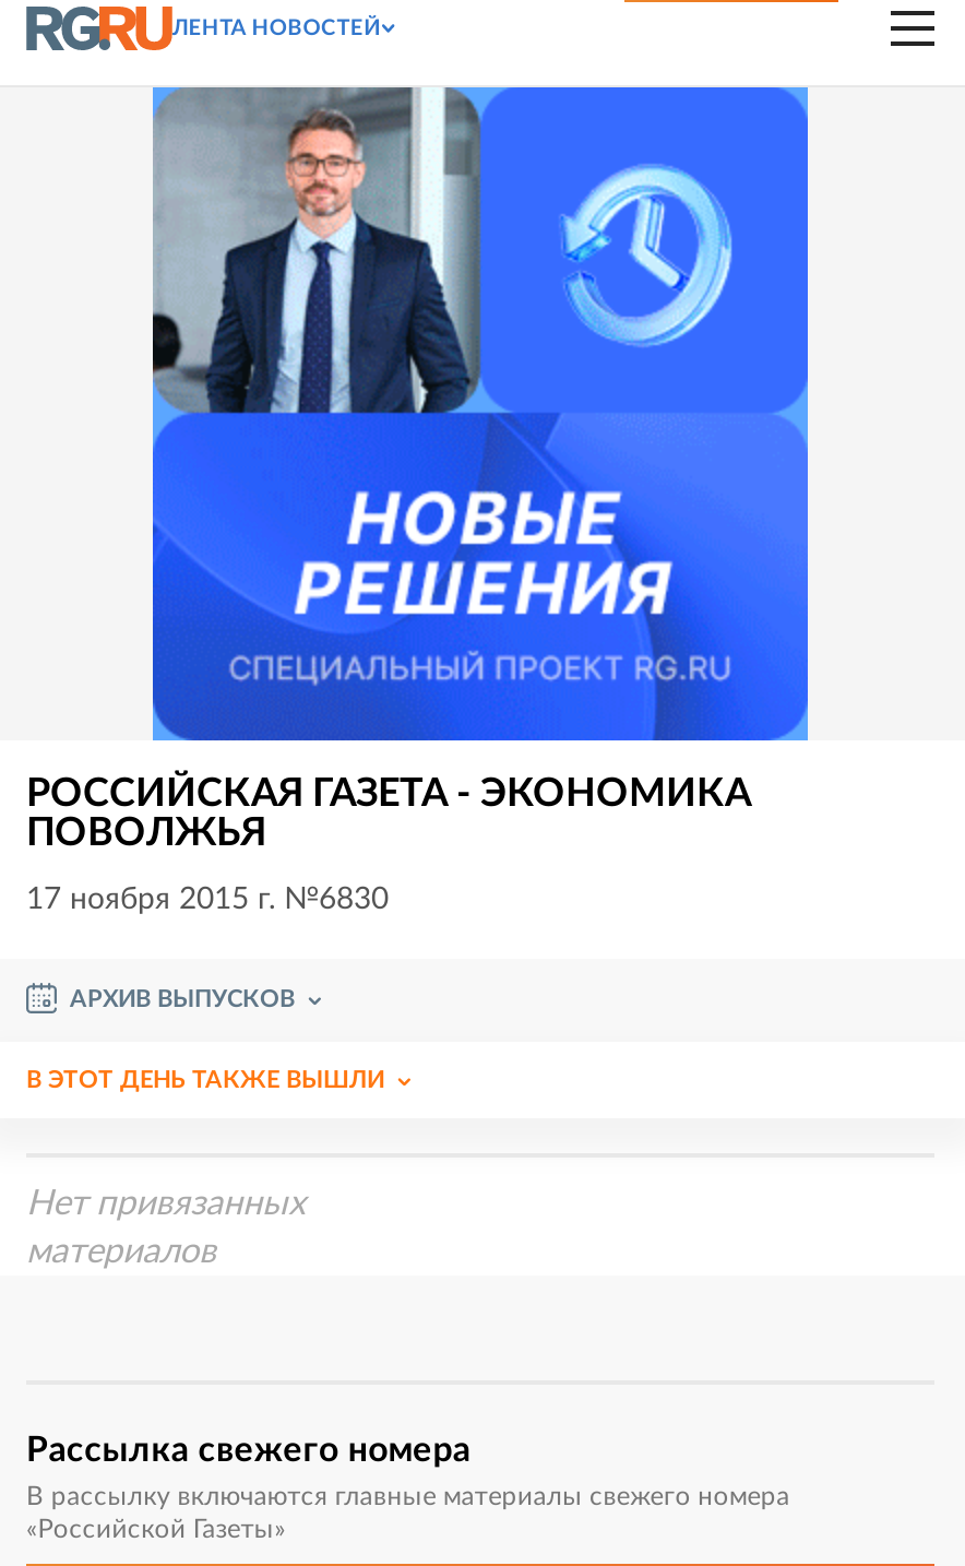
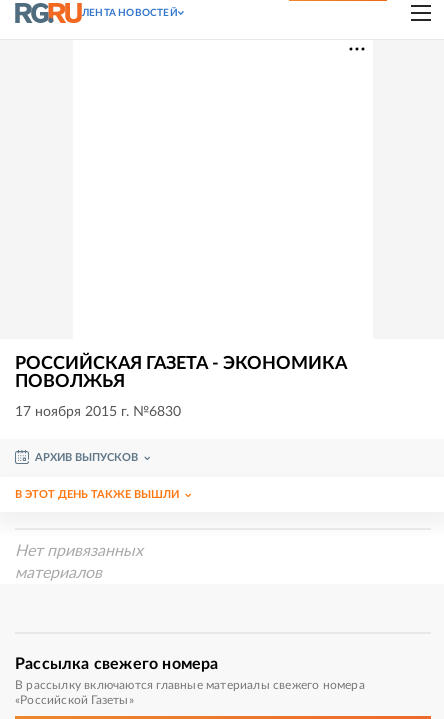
- [image]
